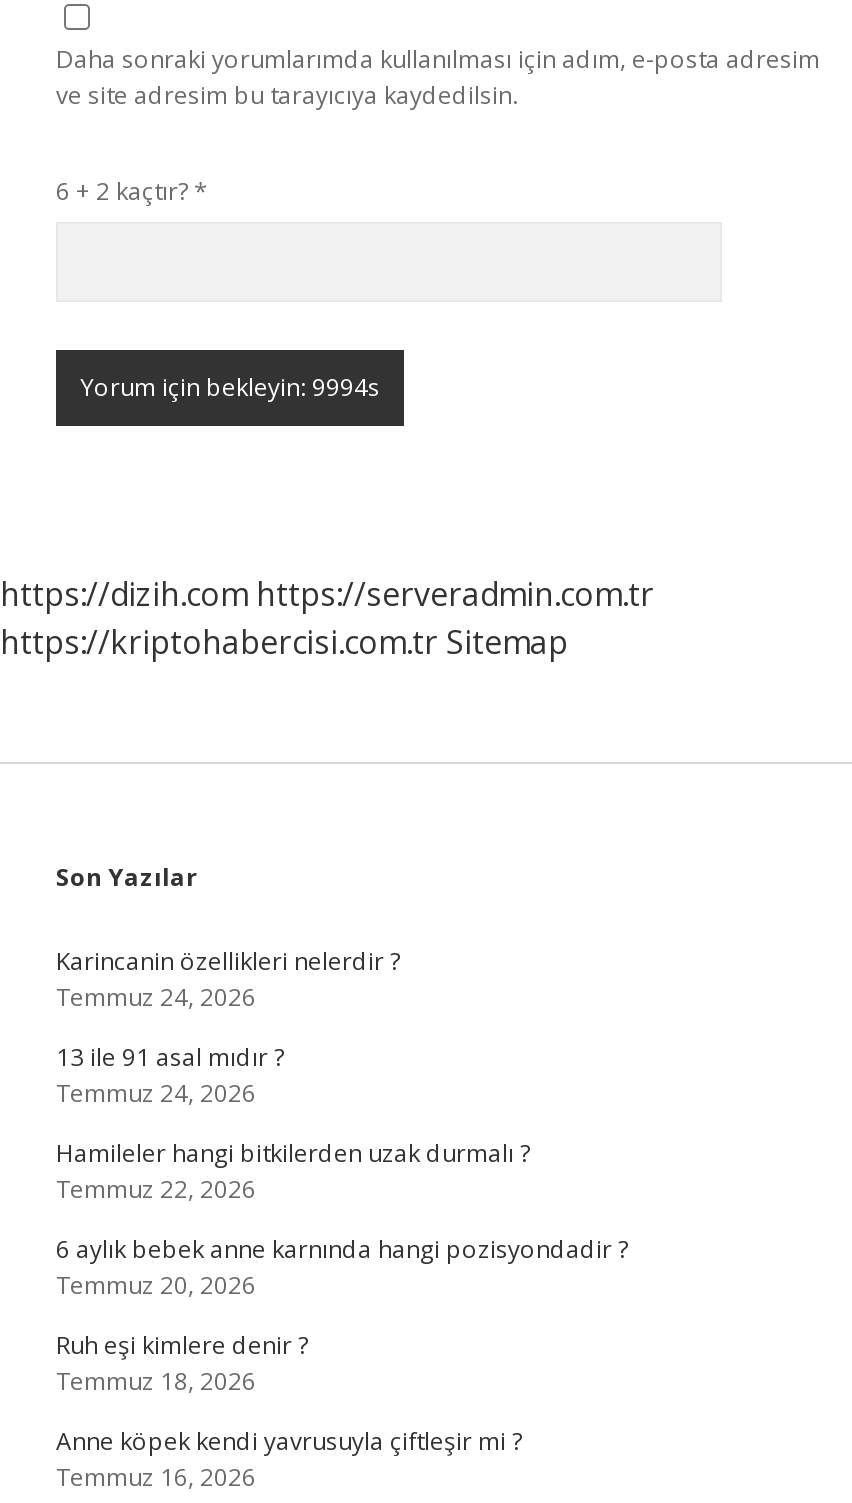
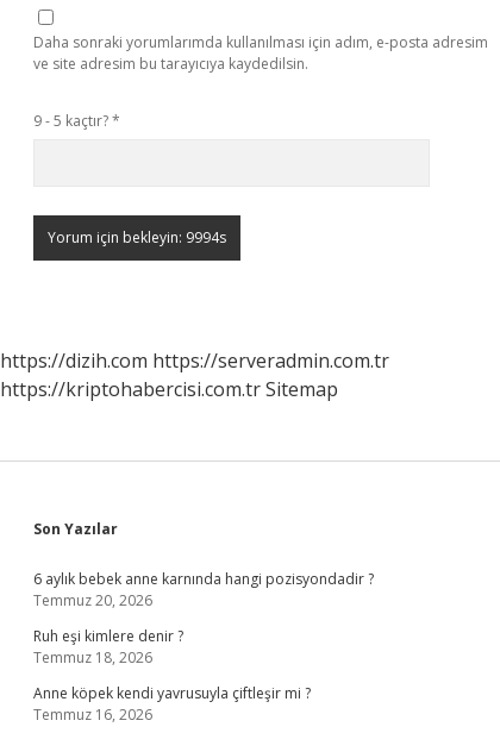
- 6 + 2 kaçtır? *
+ 9 - 5 kaçtır? *

- Karincanin özellikleri nelerdir ?
- Temmuz 24, 2026
- 13 ile 91 asal mıdır ?
- Temmuz 24, 2026
- Hamileler hangi bitkilerden uzak durmalı ?
- Temmuz 22, 2026
